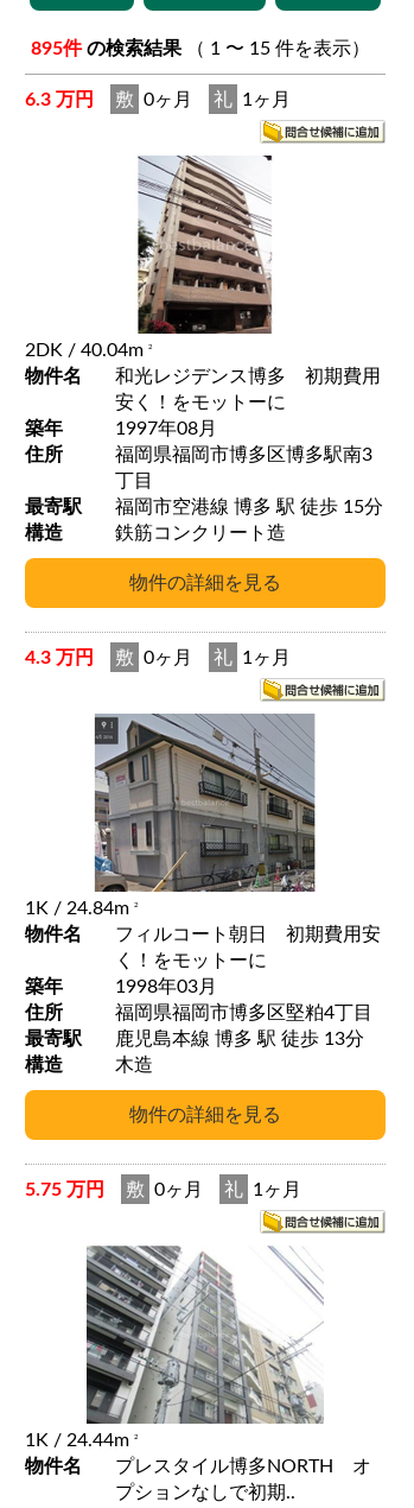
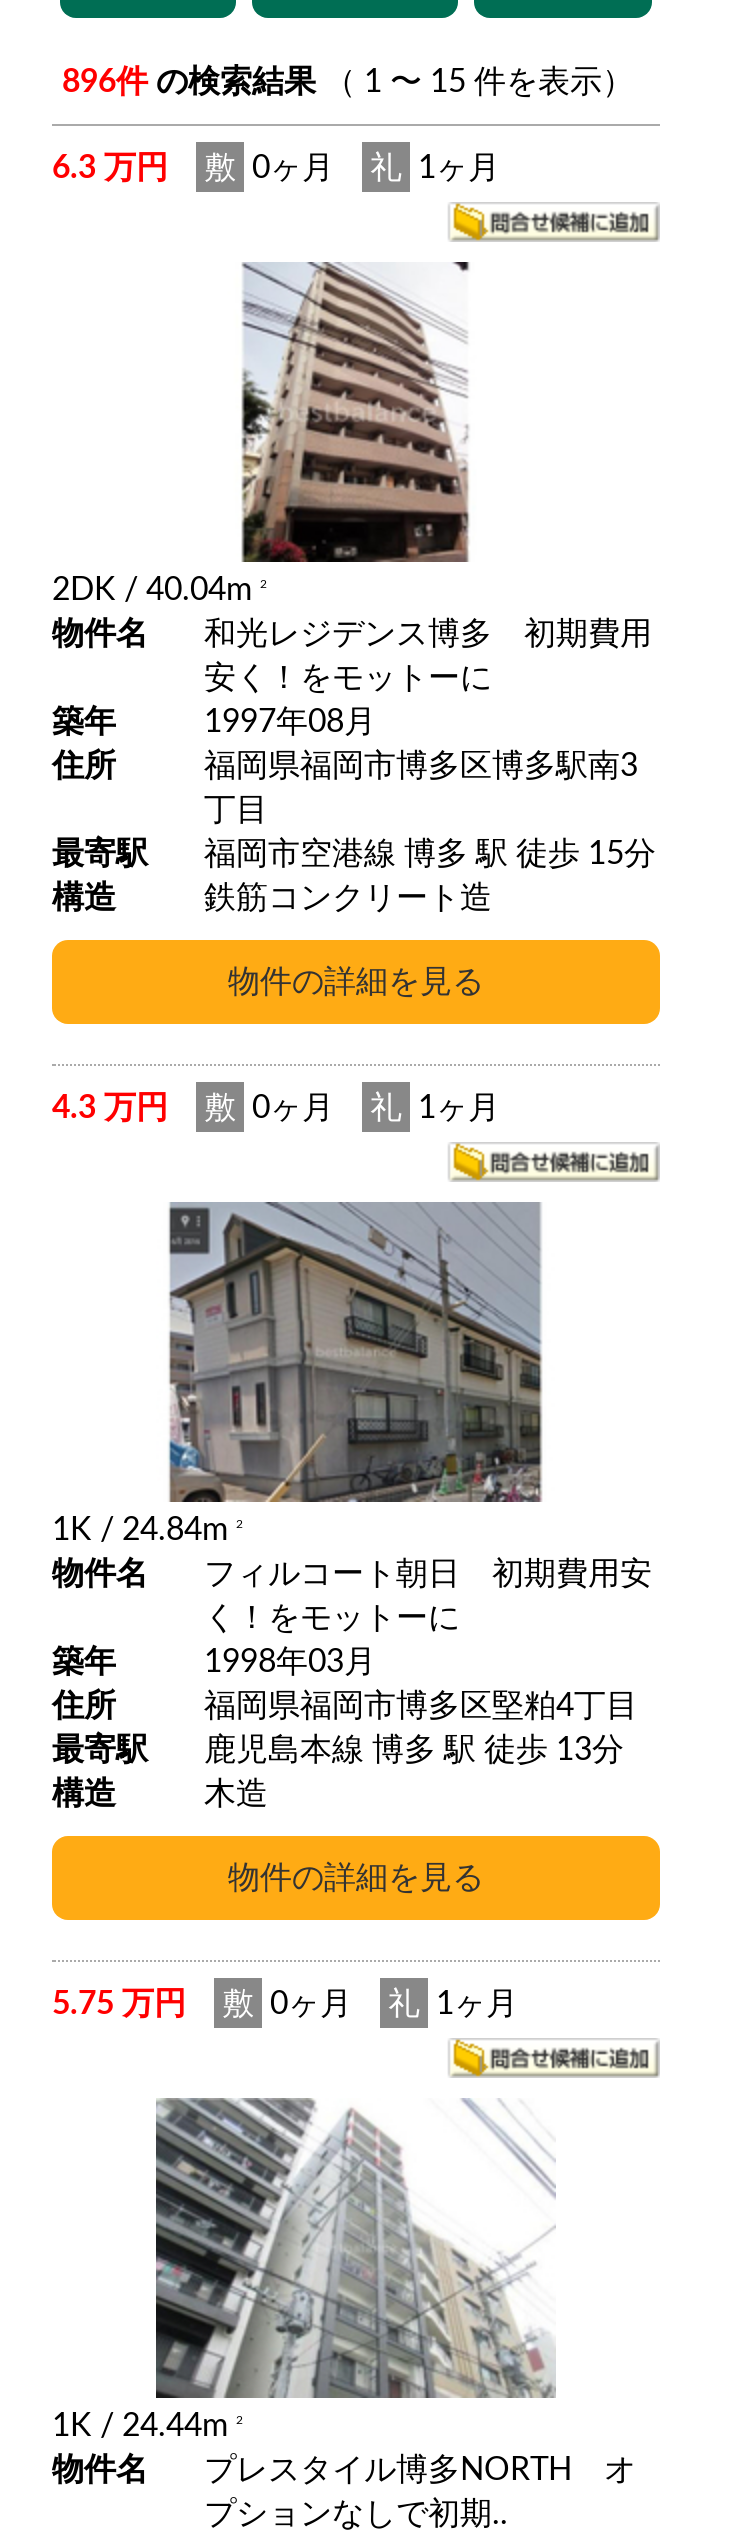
- 895件 の検索結果
+ 896件 の検索結果
